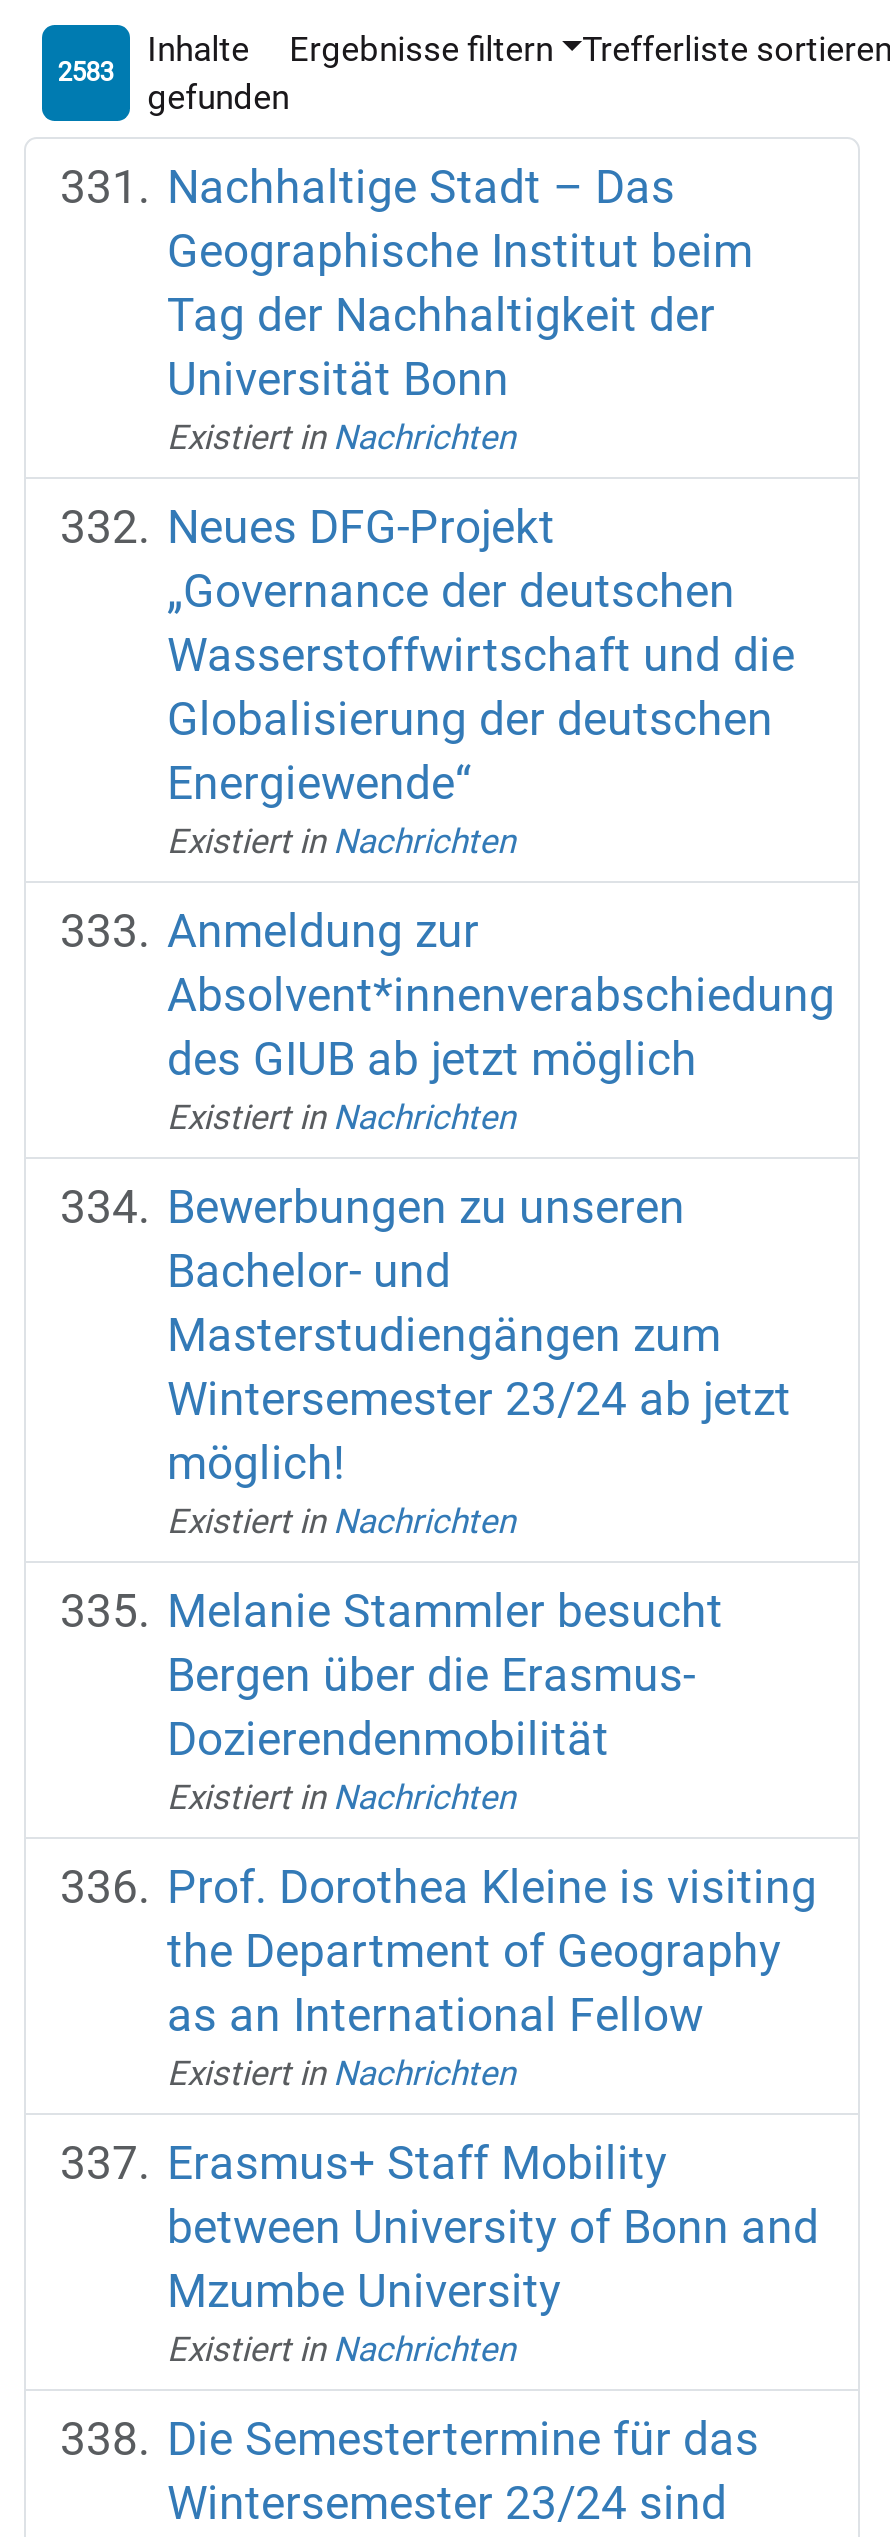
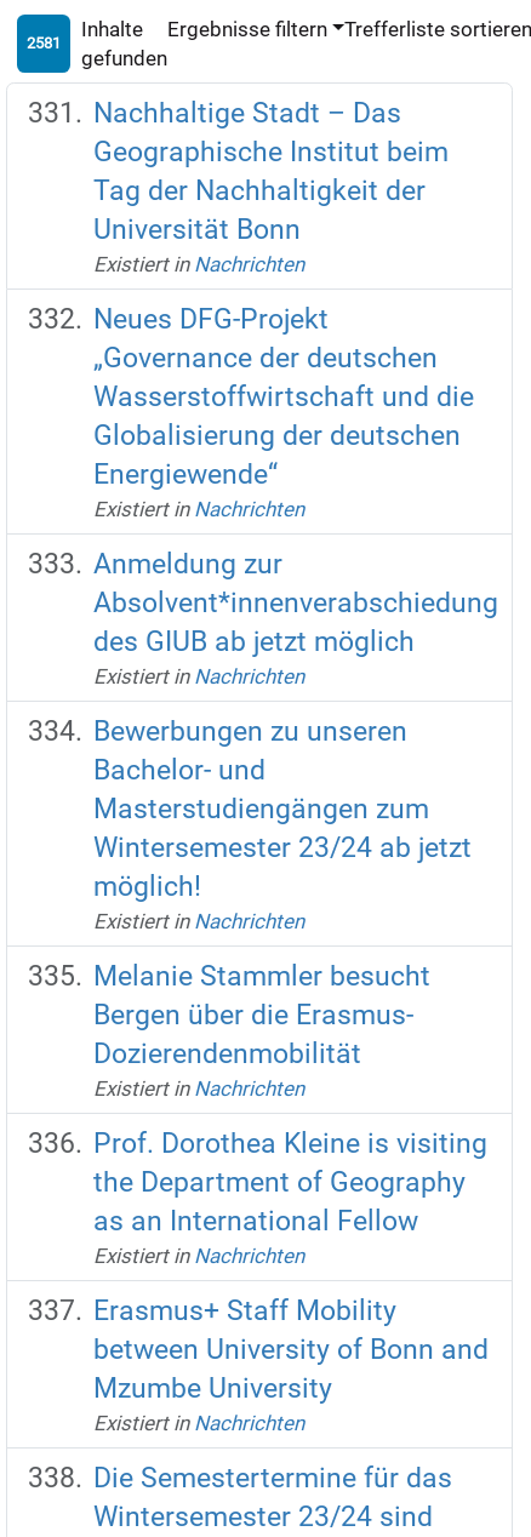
- 2583
+ 2581
